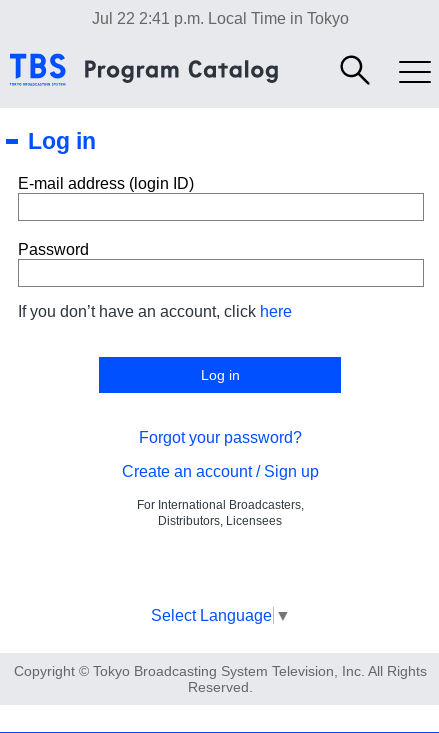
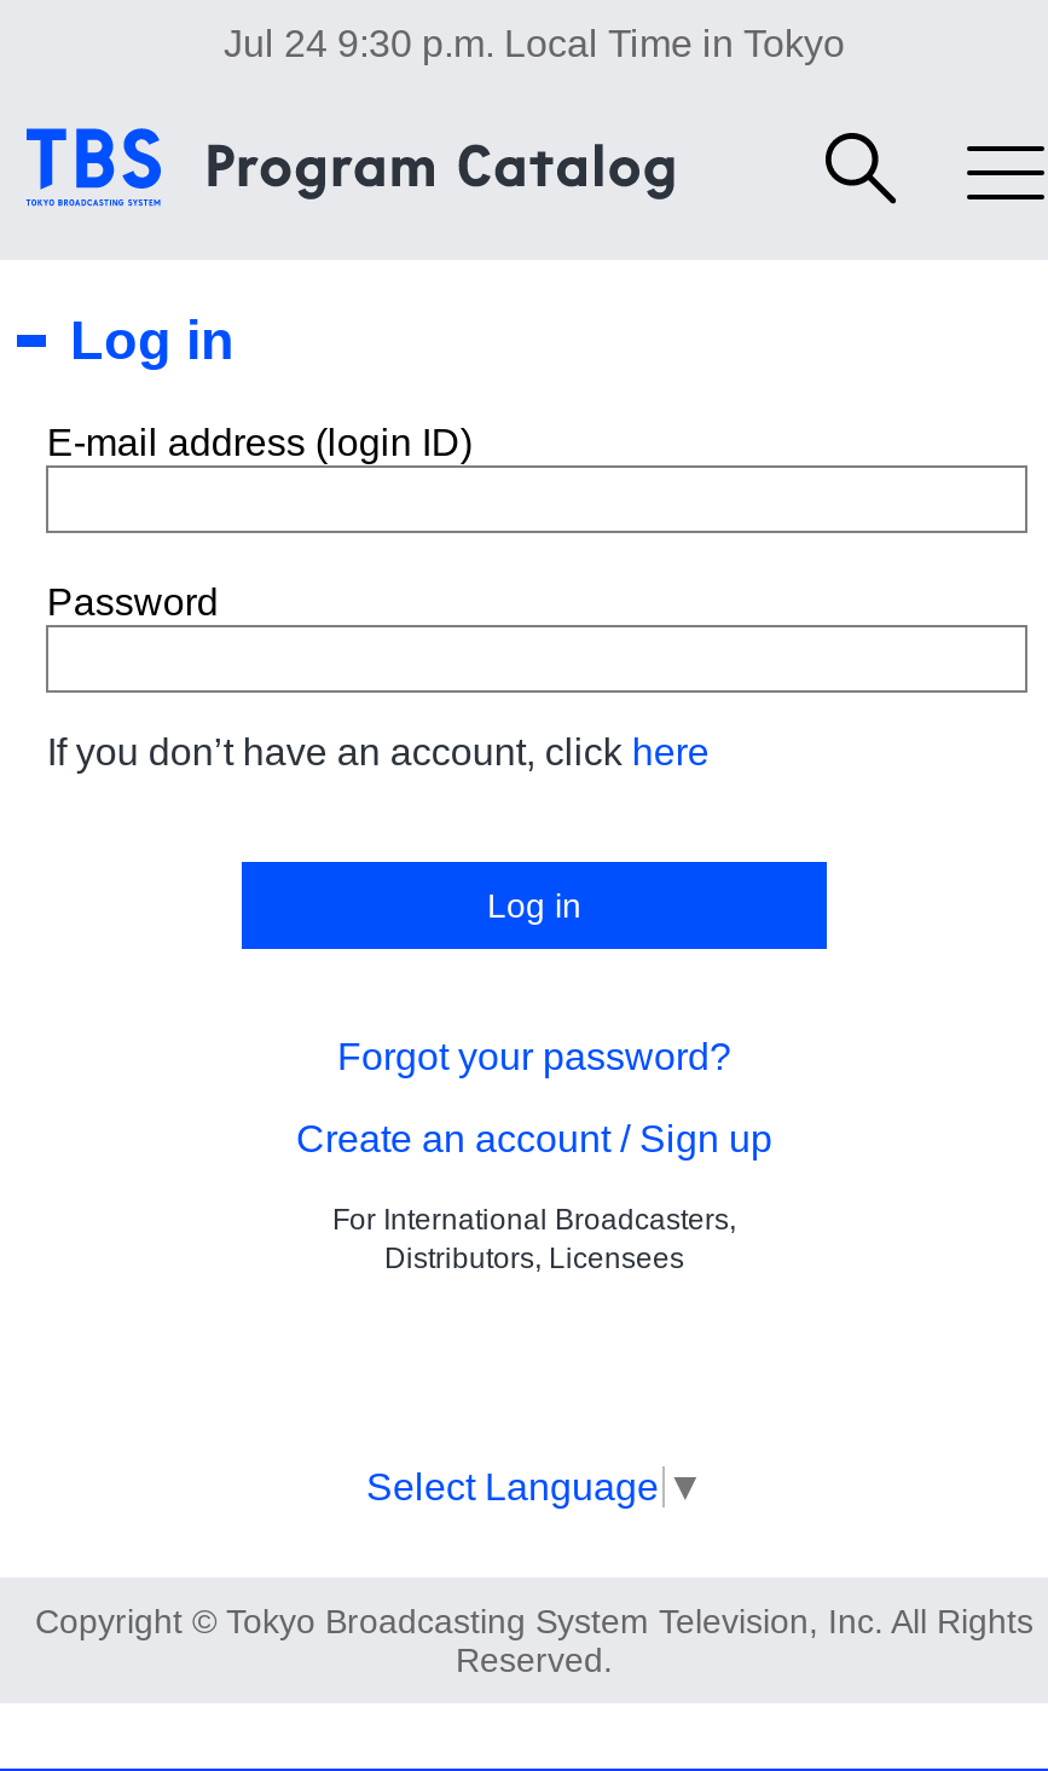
- Jul 22 2:41 p.m. Local Time in Tokyo
+ Jul 24 9:30 p.m. Local Time in Tokyo
